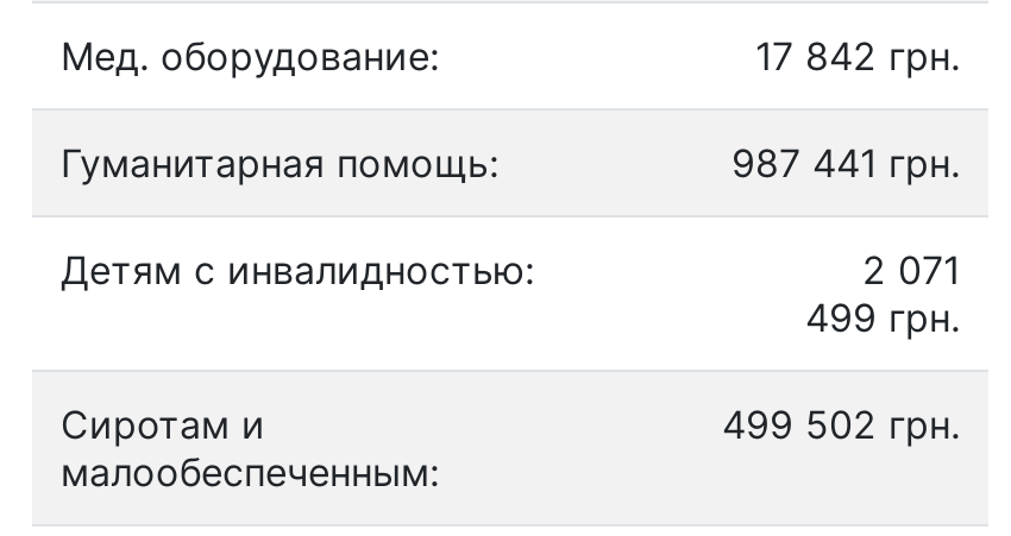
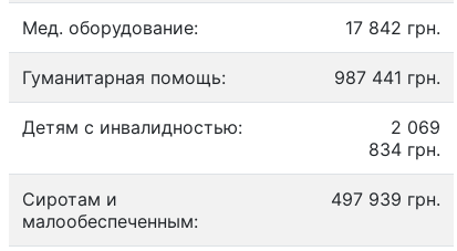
- 2 071
+ 2 069

- 499 грн.
+ 834 грн.

- 499 502 грн.
+ 497 939 грн.
